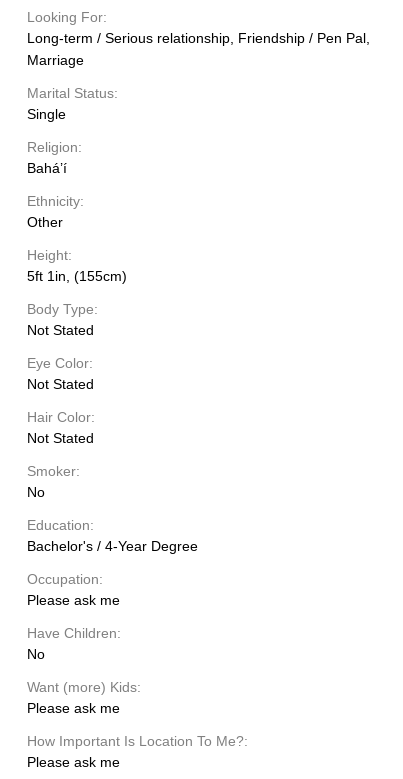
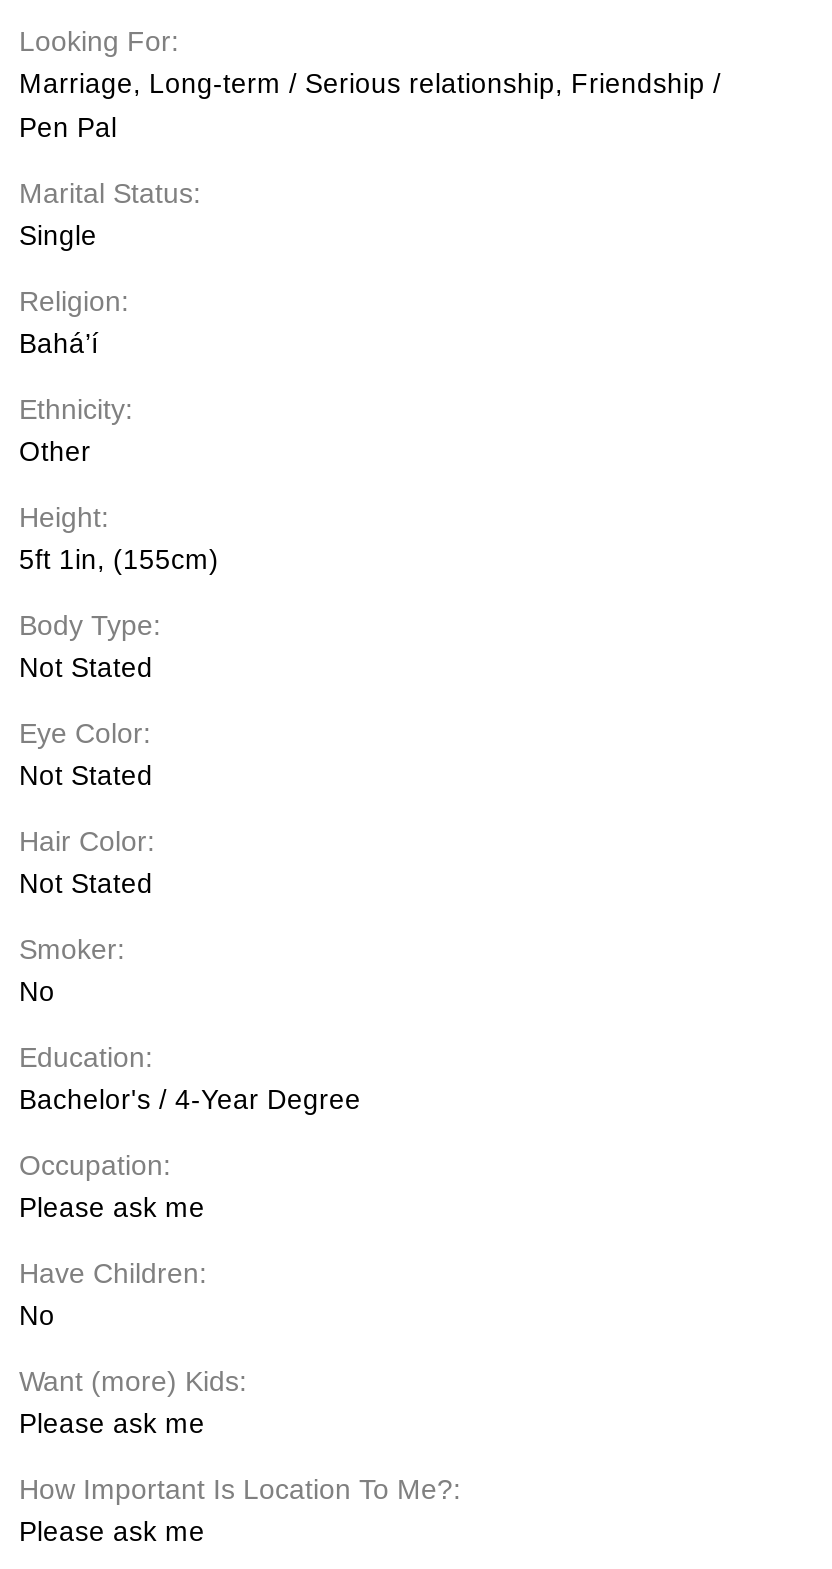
- Long-term / Serious relationship, Friendship / Pen Pal,
+ Marriage, Long-term / Serious relationship, Friendship /

- Marriage
+ Pen Pal
